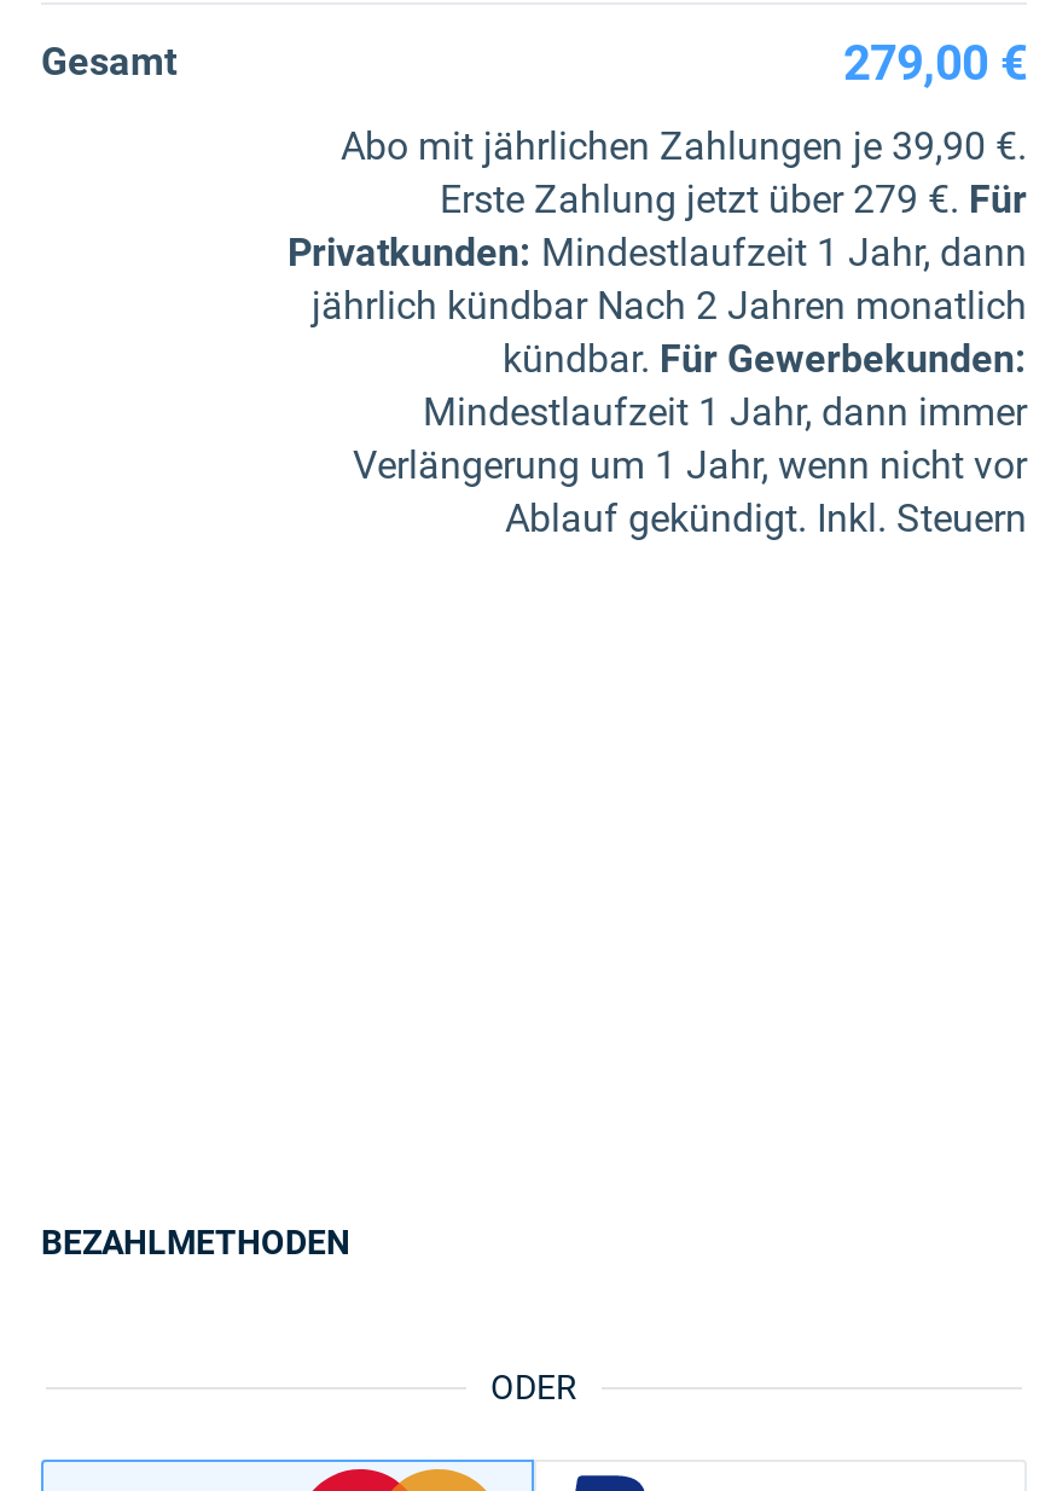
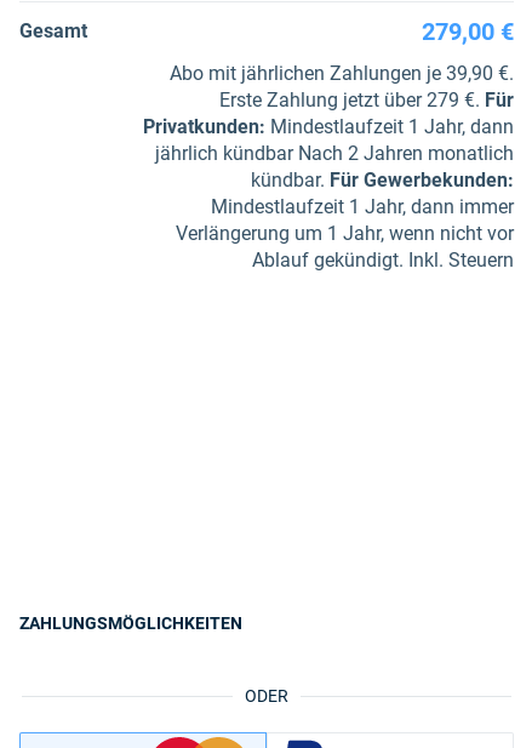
- BEZAHLMETHODEN
+ ZAHLUNGSMÖGLICHKEITEN
